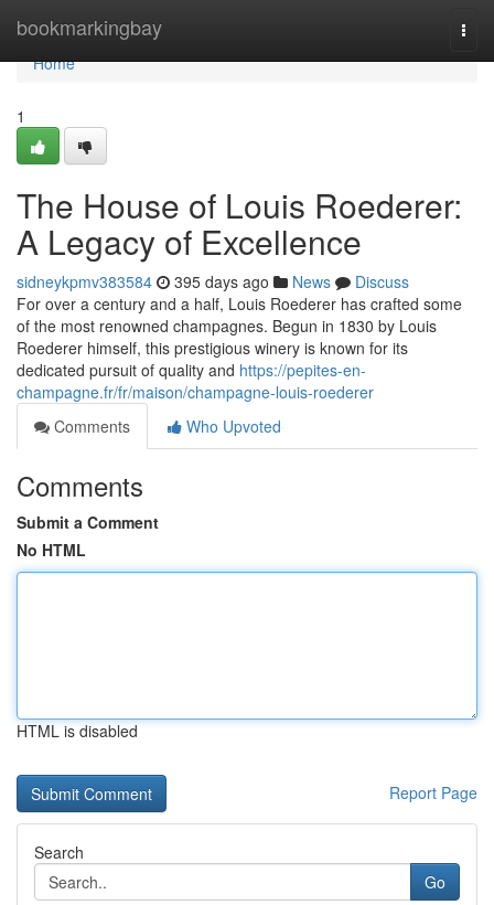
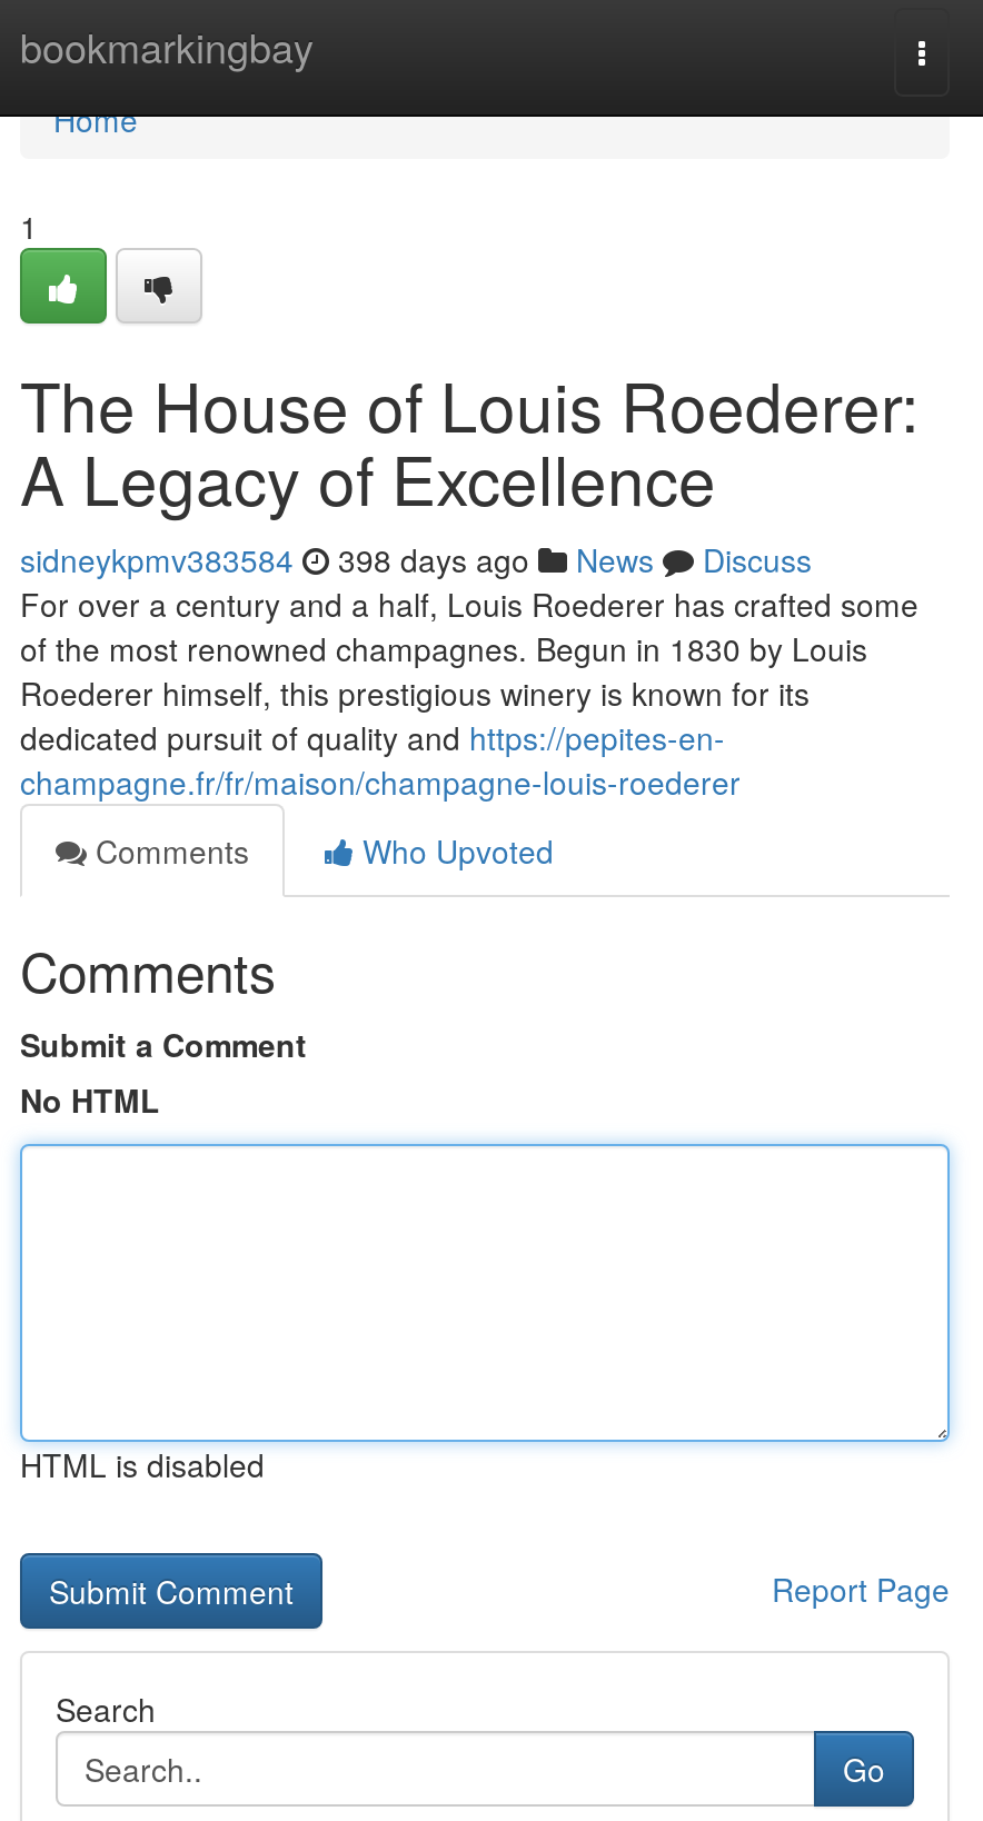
- sidneykpmv383584 395 days ago News Discuss
+ sidneykpmv383584 398 days ago News Discuss
